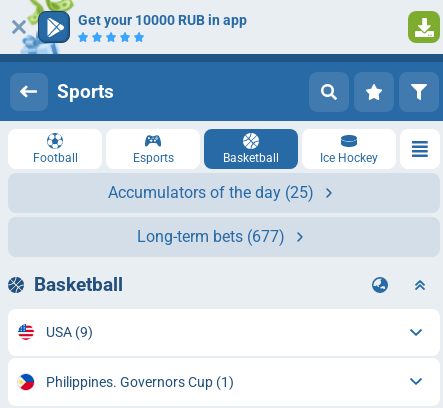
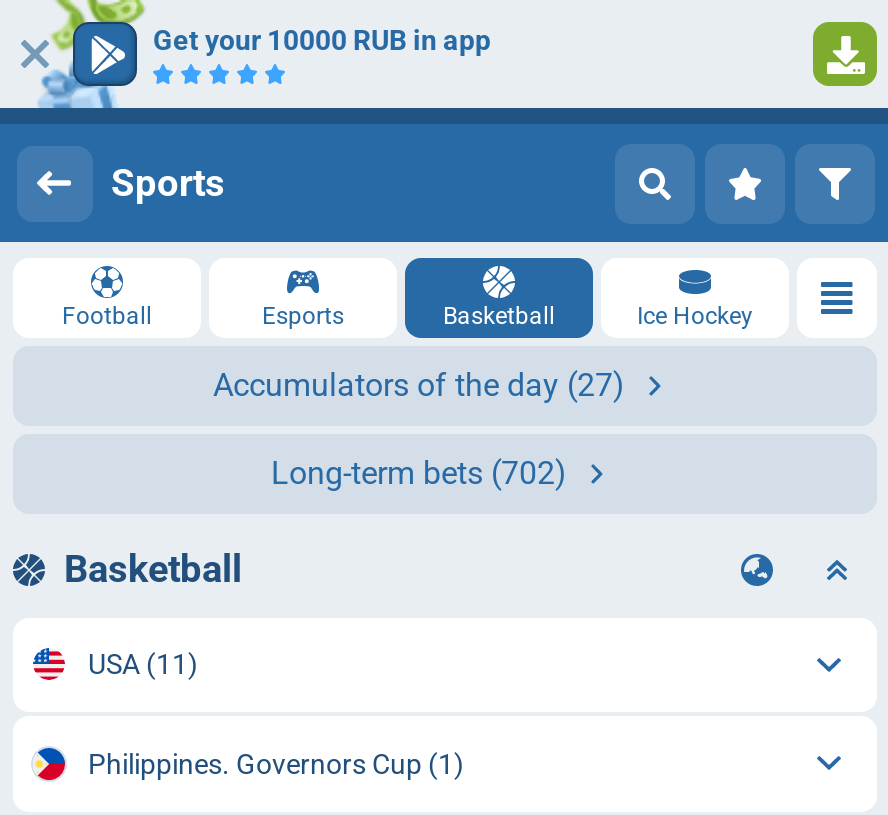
- Accumulators of the day (25)
+ Accumulators of the day (27)

- Long-term bets (677)
+ Long-term bets (702)

- USA (9)
+ USA (11)
